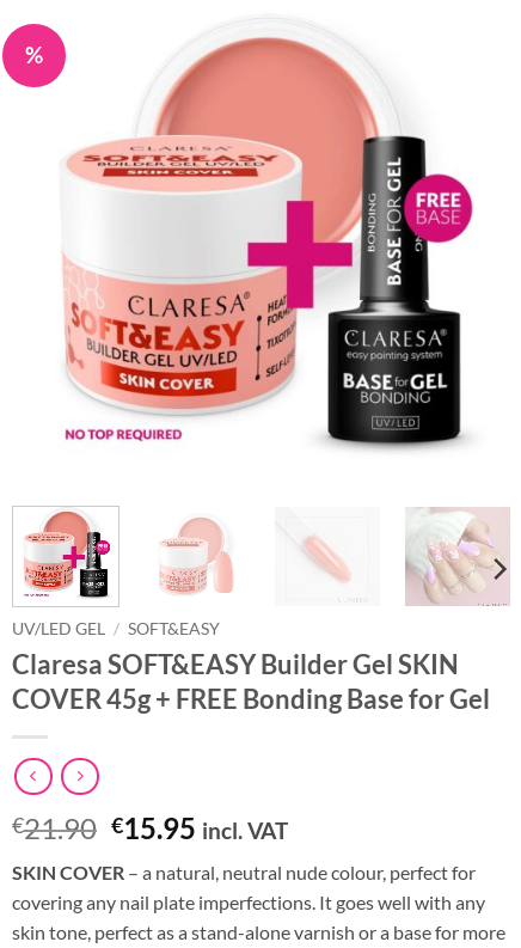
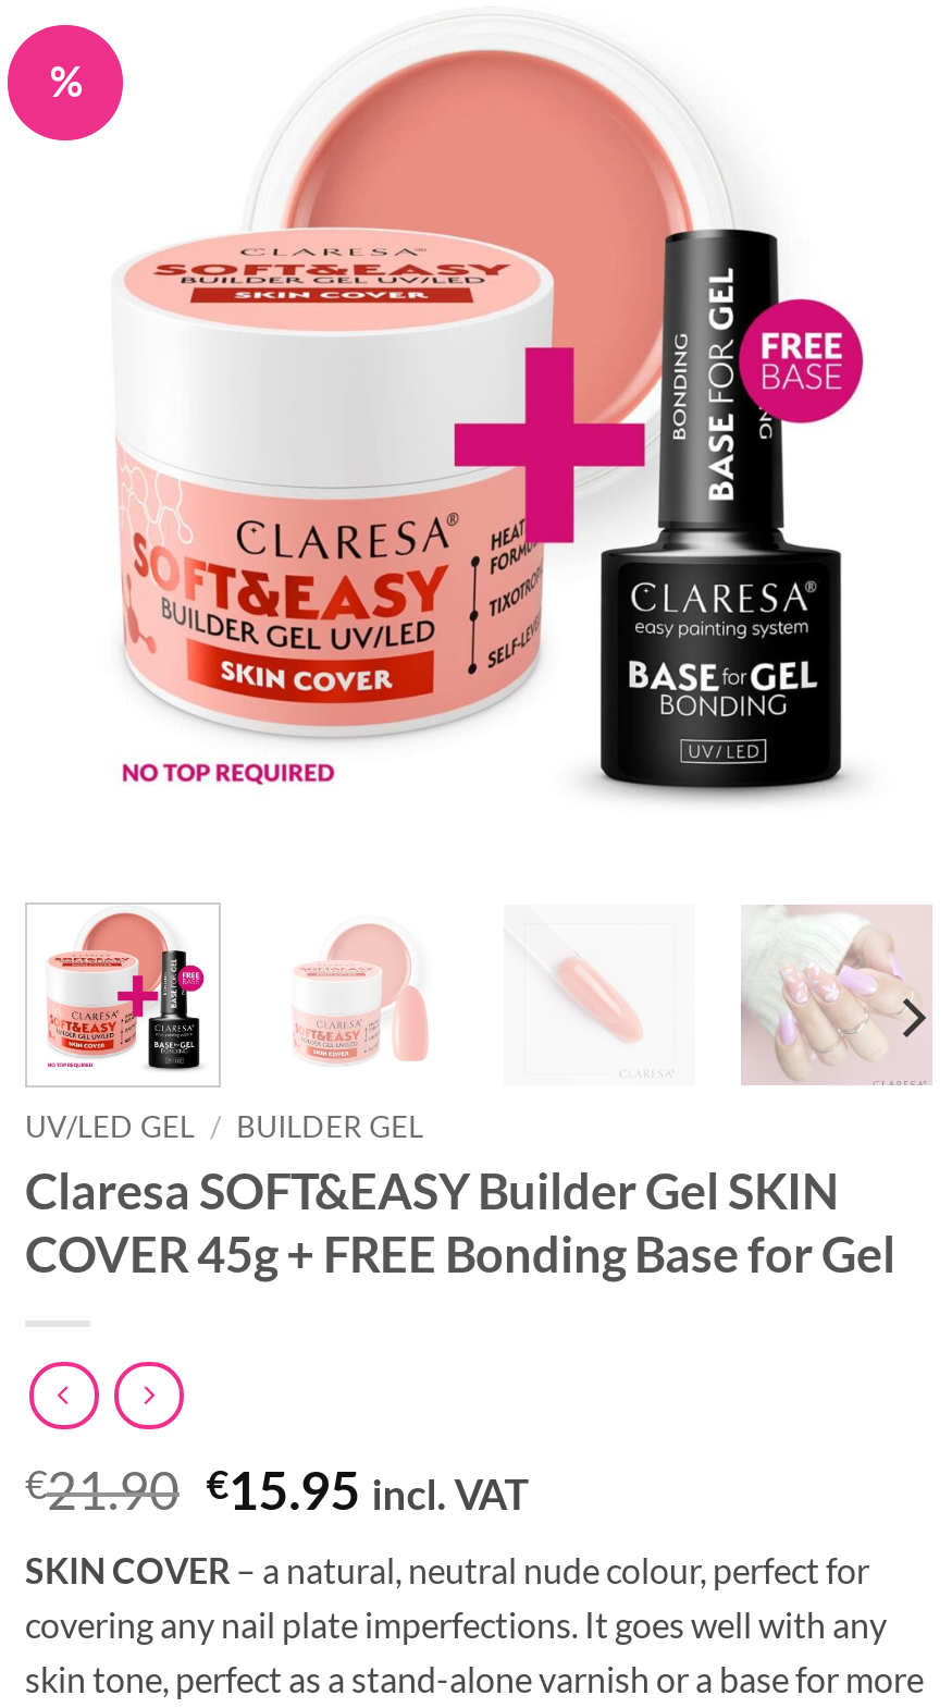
- UV/LED GEL / SOFT&EASY
+ UV/LED GEL / BUILDER GEL
